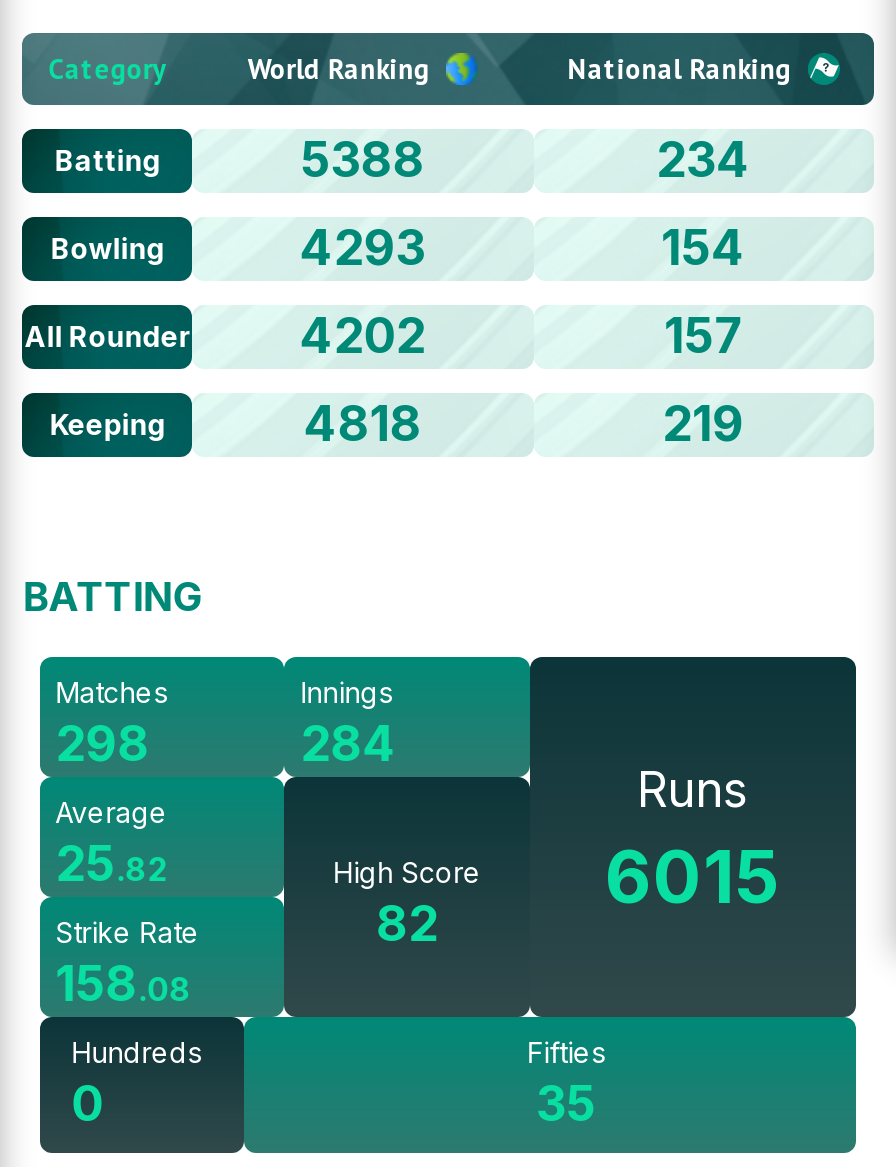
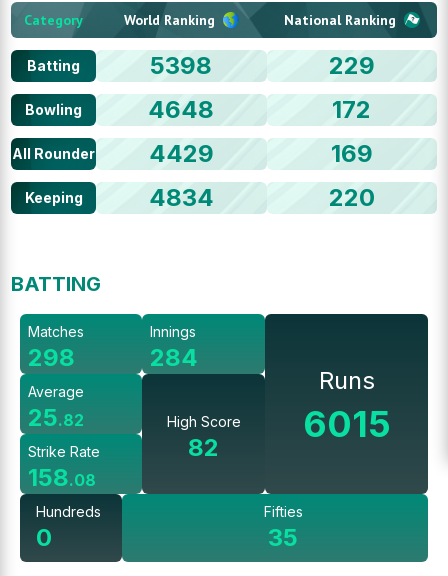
- 5388
+ 5398

- 234
+ 229

- 4293
+ 4648

- 154
+ 172

- 4202
+ 4429

- 157
+ 169

- 4818
+ 4834

- 219
+ 220
